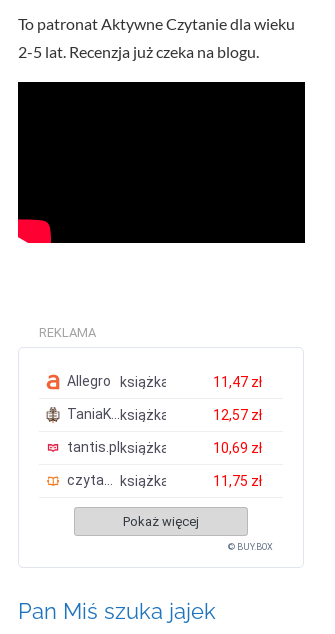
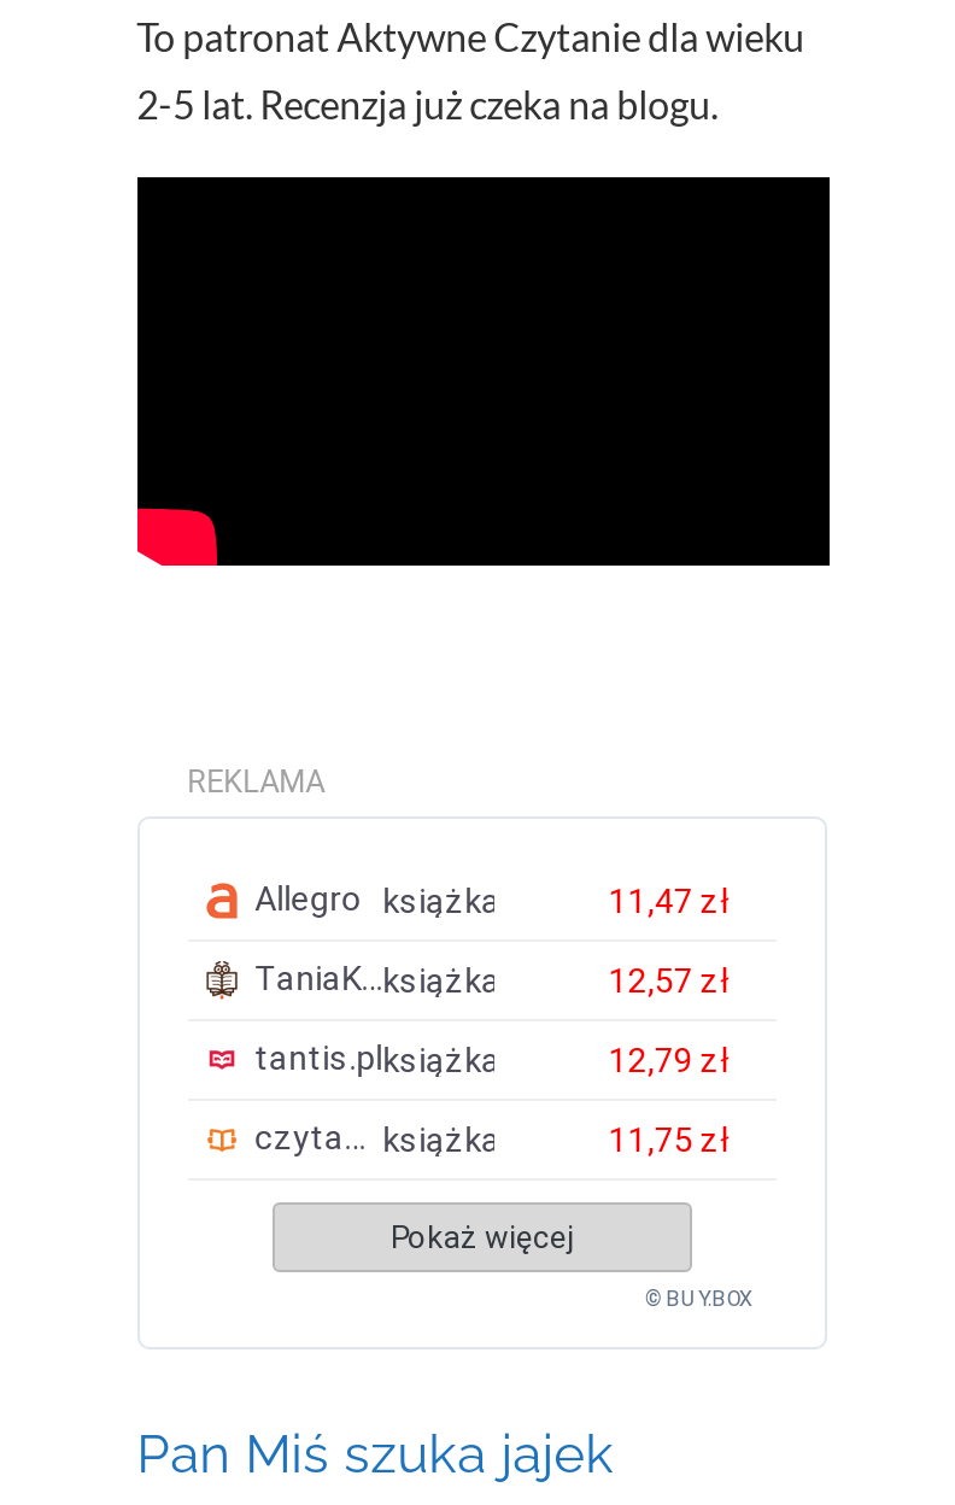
- 10,69 zł
+ 12,79 zł
